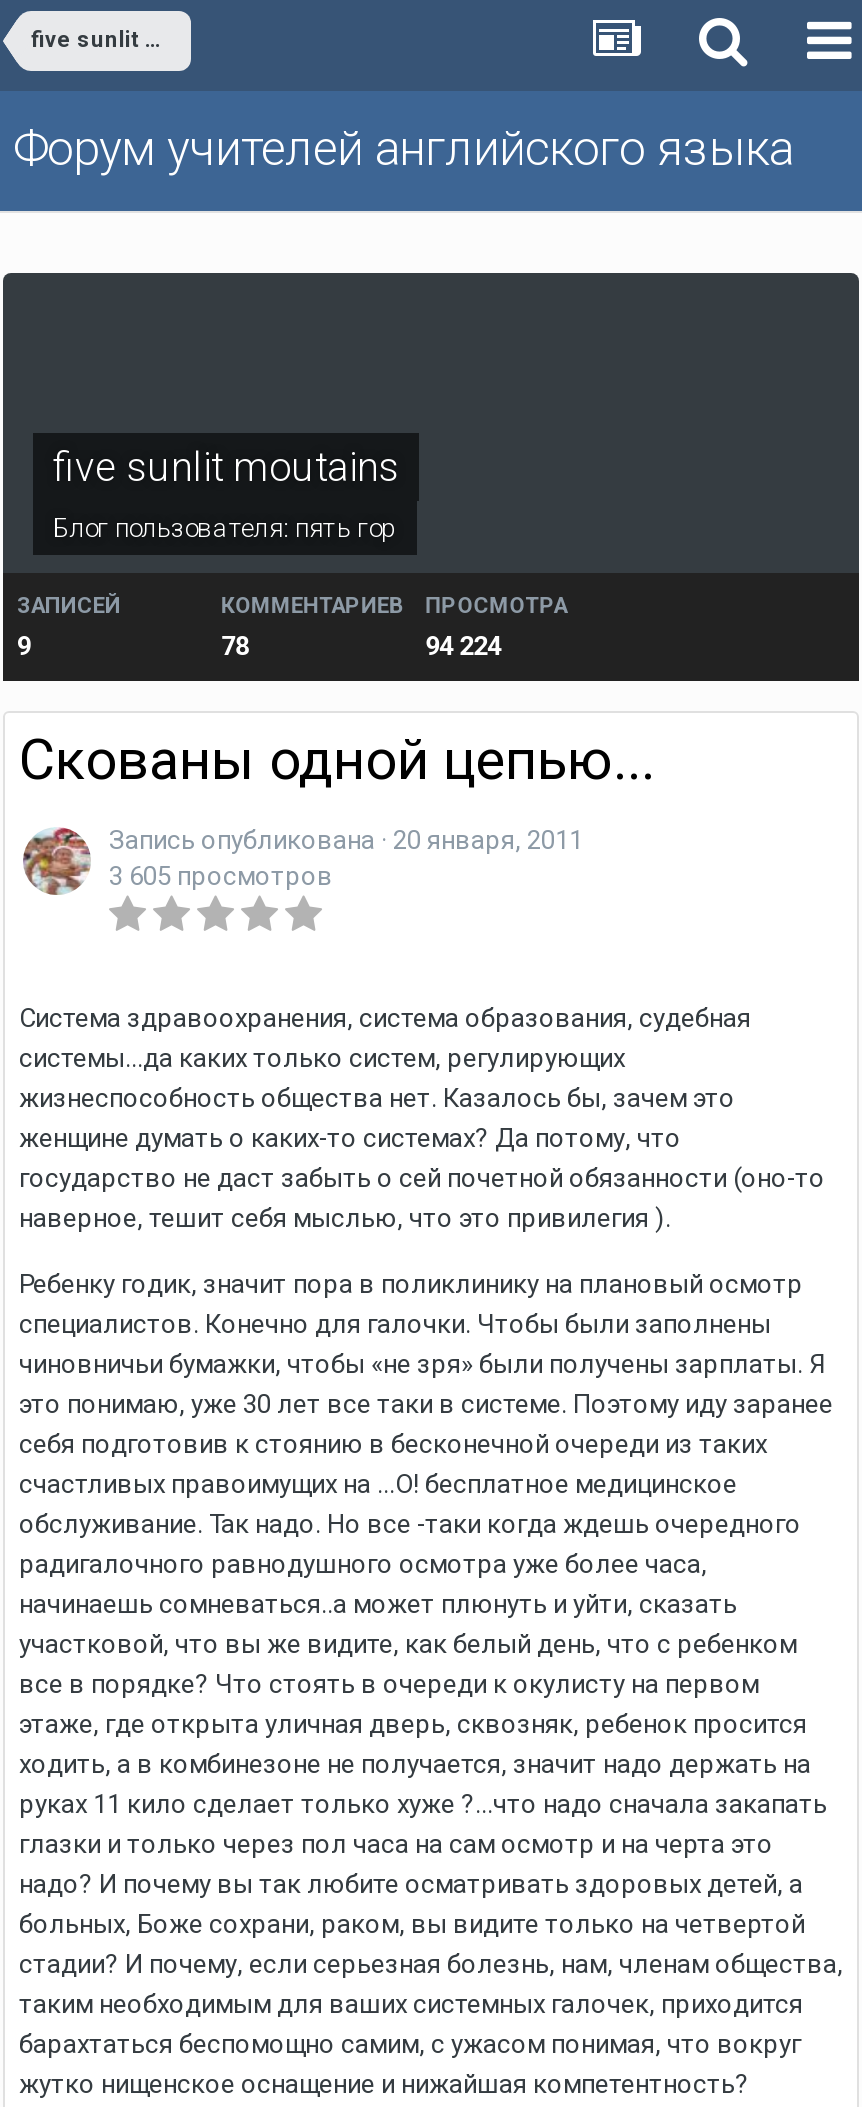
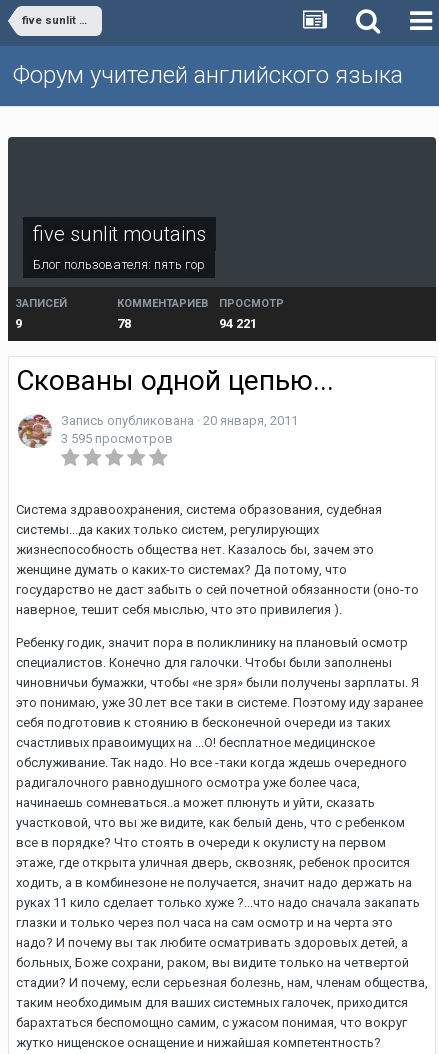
- ПРОСМОТРА
- 94 224
+ ПРОСМОТР
+ 94 221

- 3 605 просмотров
+ 3 595 просмотров
